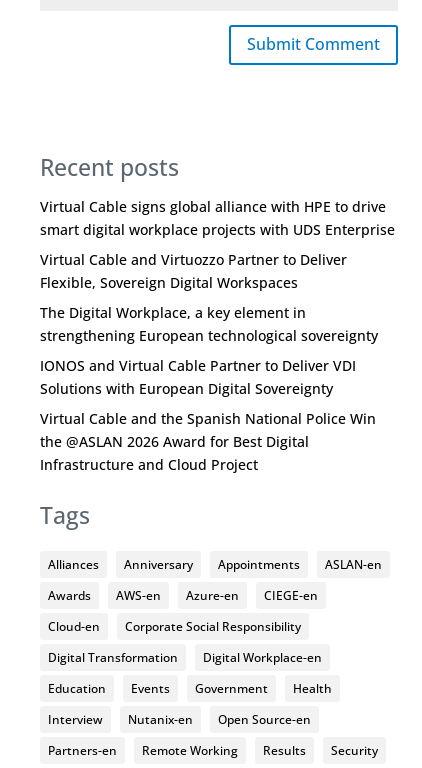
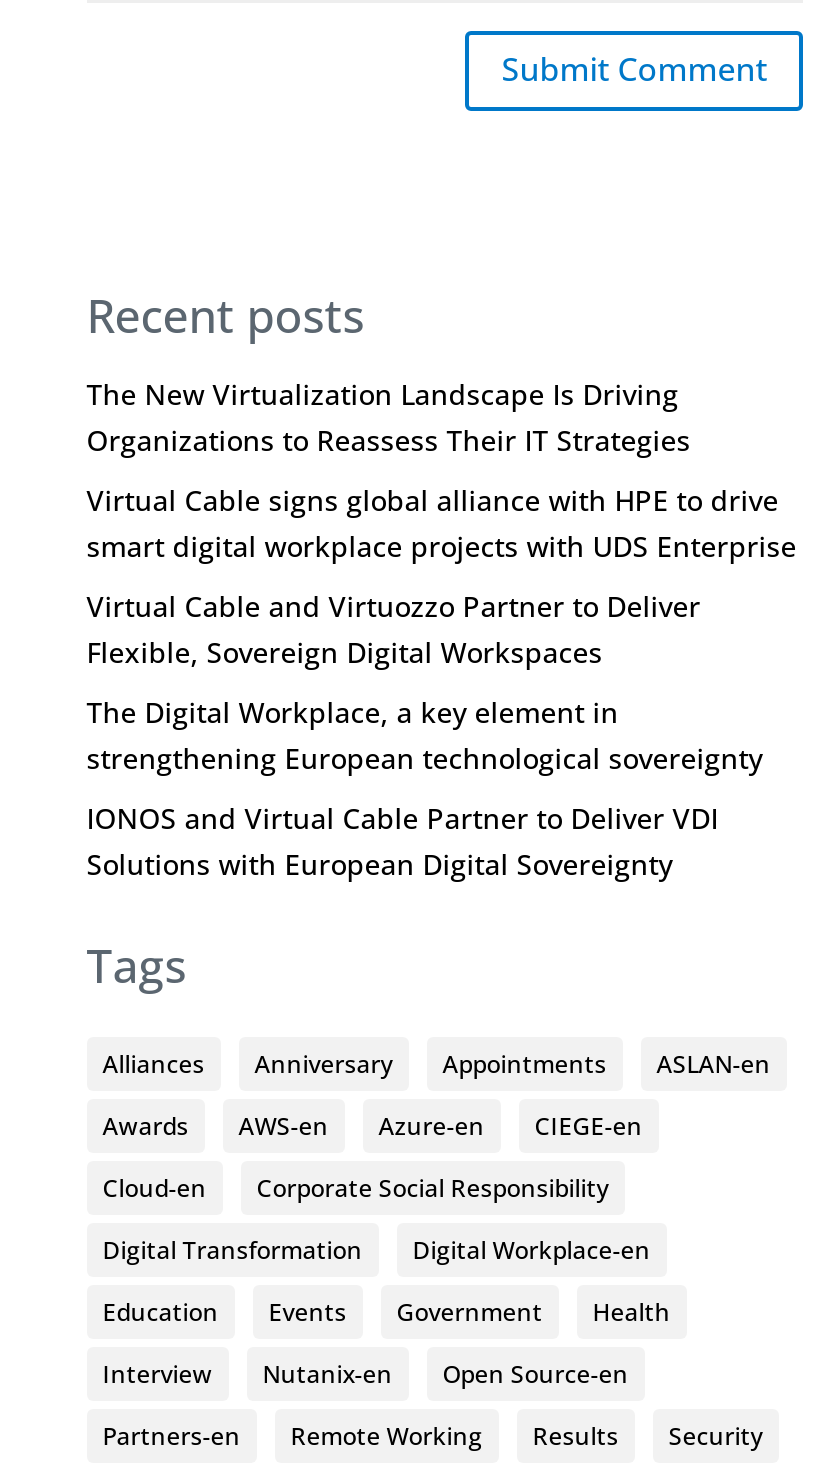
+ The New Virtualization Landscape Is Driving
+ Organizations to Reassess Their IT Strategies

moved down: Virtual Cable signs global alliance with HPE to drive | smart digital workplace projects with UDS Enterprise | Virtual Cable and Virtuozzo Partner to Deliver | Flexible, Sovereign Digital Workspaces | The Digital Workplace, a key element in | strengthening European technological sovereignty | IONOS and Virtual Cable Partner to Deliver VDI | Solutions with European Digital Sovereignty

- Virtual Cable and the Spanish National Police Win
- the @ASLAN 2026 Award for Best Digital
- Infrastructure and Cloud Project
